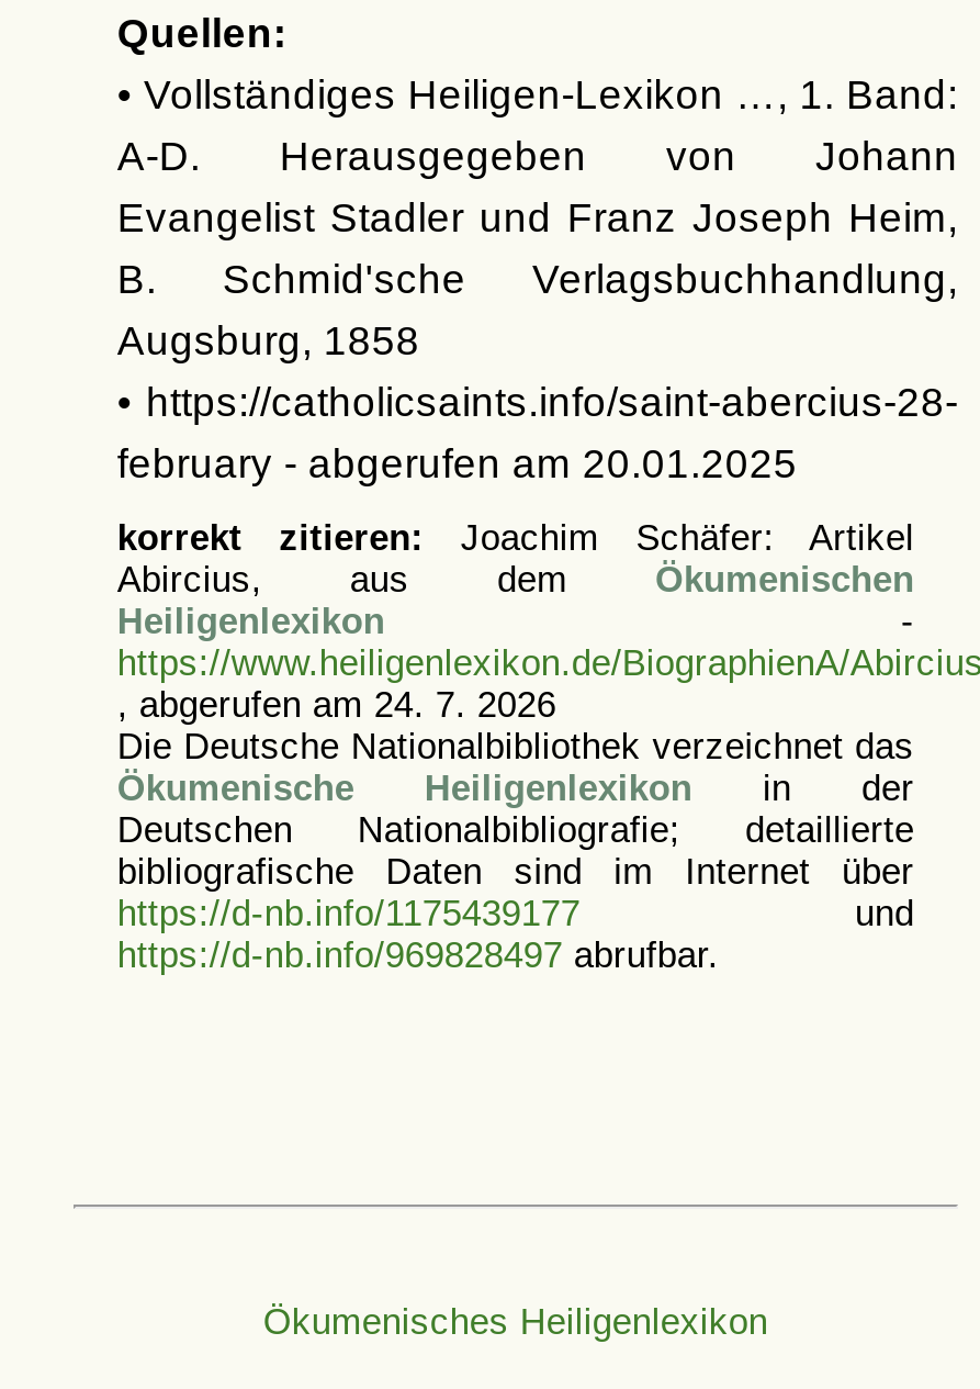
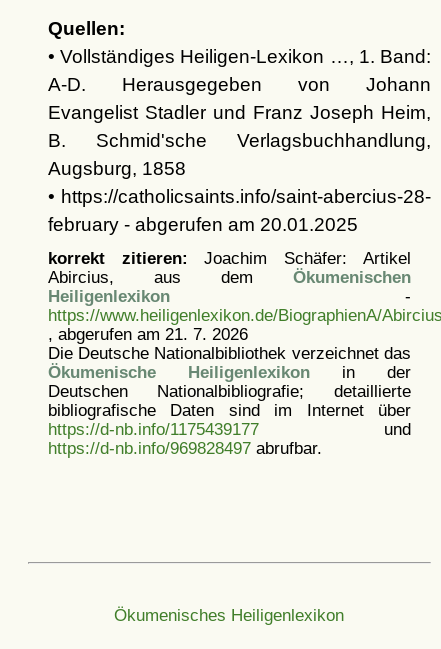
- , abgerufen am 24. 7. 2026
+ , abgerufen am 21. 7. 2026
